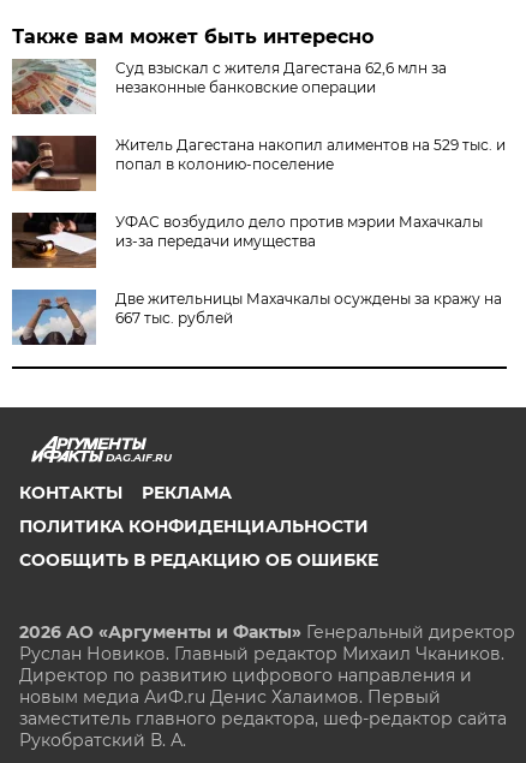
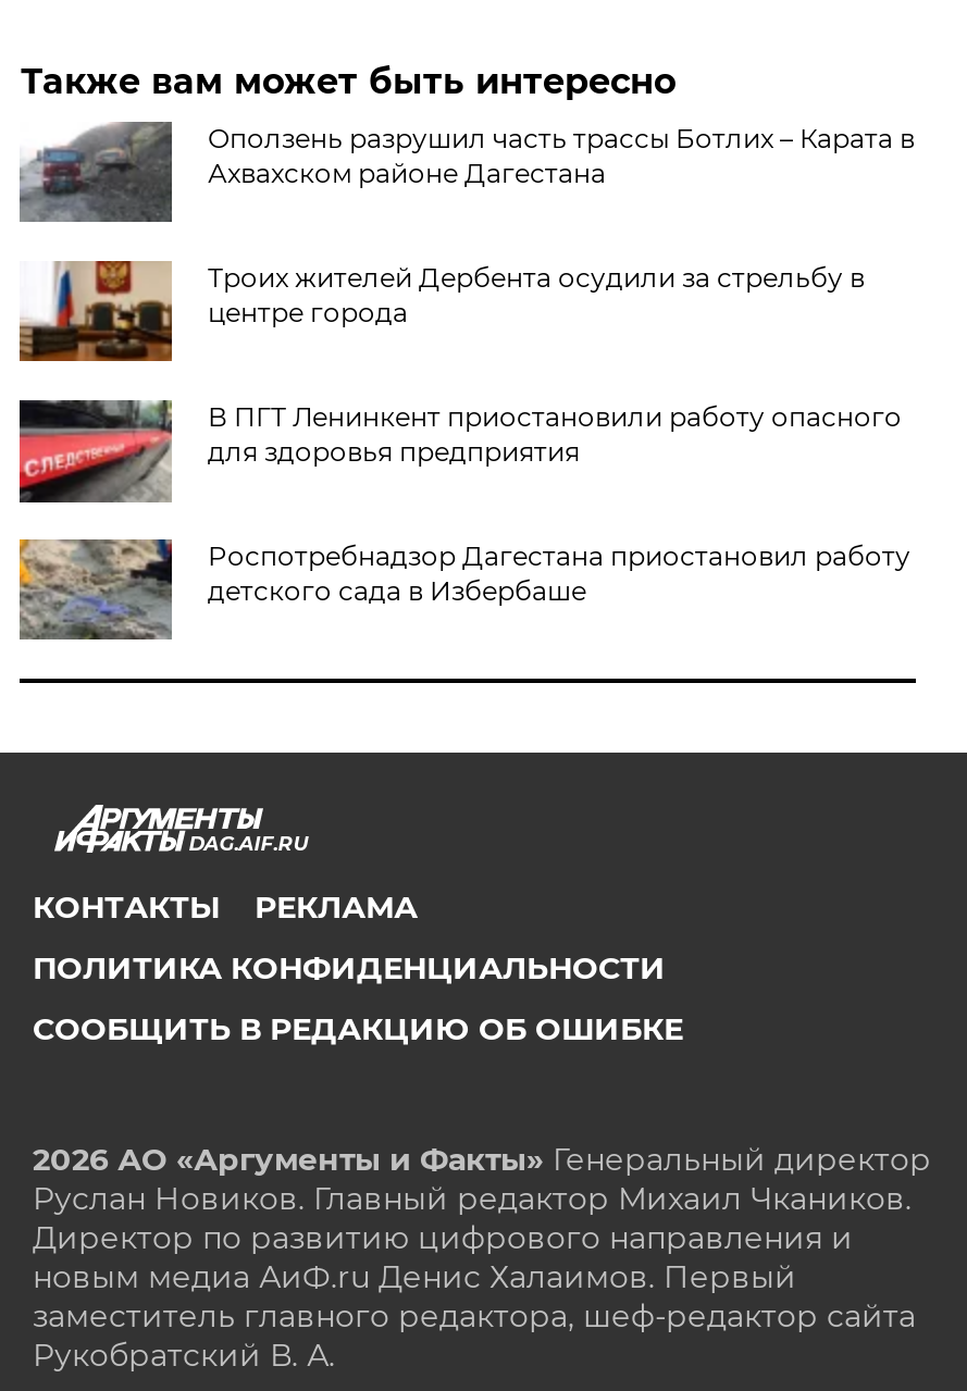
- [image]
- Суд взыскал с жителя Дагестана 62,6 млн за
- незаконные банковские операции
+ [image]
+ Оползень разрушил часть трассы Ботлих – Карата в
+ Ахвахском районе Дагестана

- [image]
- Житель Дагестана накопил алиментов на 529 тыс. и
- попал в колонию-поселение
+ [image]
+ Троих жителей Дербента осудили за стрельбу в
+ центре города

- [image]
- УФАС возбудило дело против мэрии Махачкалы
- из-за передачи имущества
+ [image]
+ В ПГТ Ленинкент приостановили работу опасного
+ для здоровья предприятия

- [image]
- Две жительницы Махачкалы осуждены за кражу на
- 667 тыс. рублей
+ [image]
+ Роспотребнадзор Дагестана приостановил работу
+ детского сада в Избербаше
